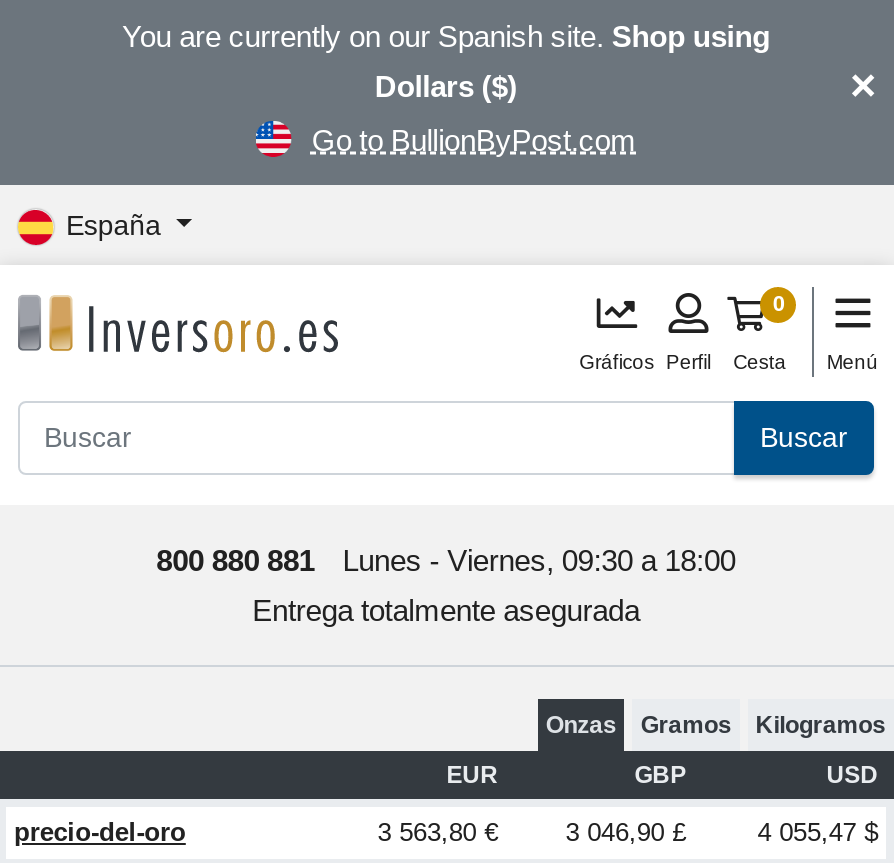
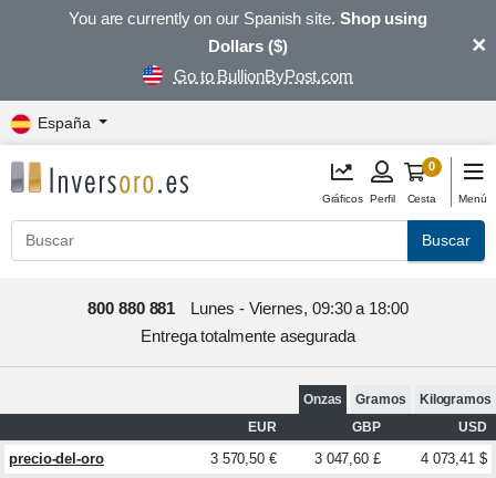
- 3 563,80 €
+ 3 570,50 €

- 3 046,90 £
+ 3 047,60 £

- 4 055,47 $
+ 4 073,41 $
